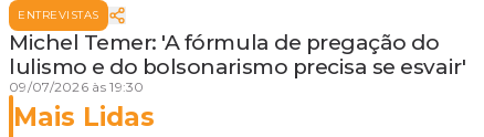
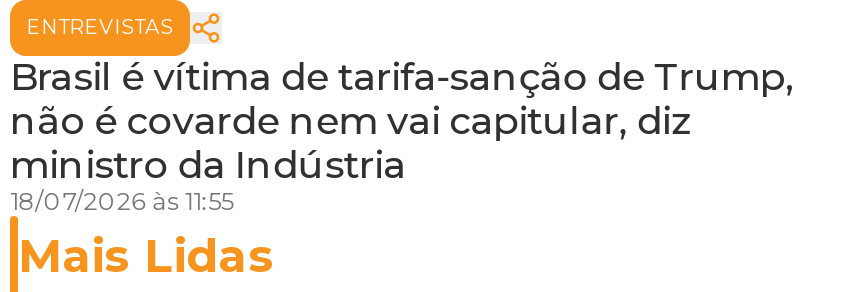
- Michel Temer: 'A fórmula de pregação do
- lulismo e do bolsonarismo precisa se esvair'
- 09/07/2026 às 19:30
+ Brasil é vítima de tarifa-sanção de Trump,
+ não é covarde nem vai capitular, diz
+ ministro da Indústria
+ 18/07/2026 às 11:55
